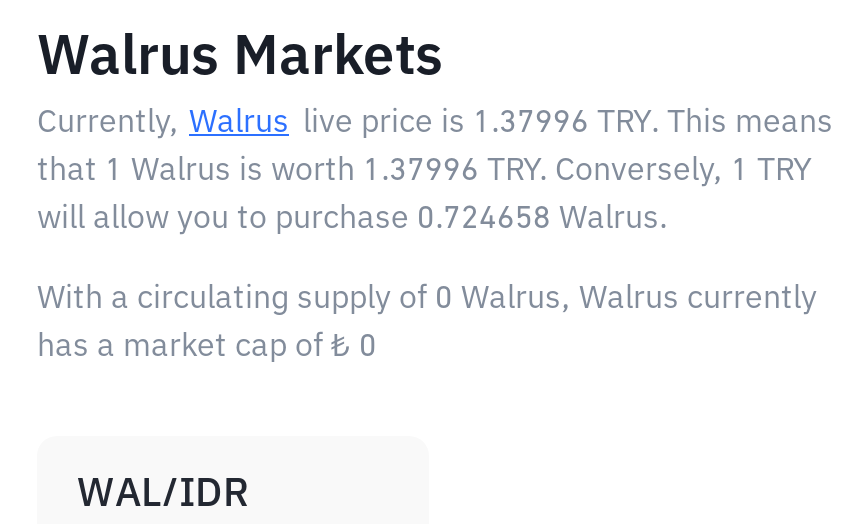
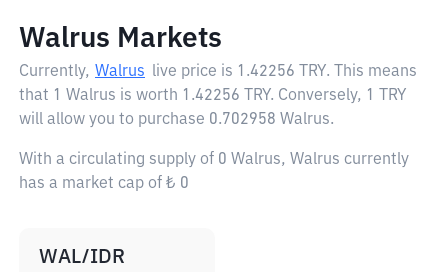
- Currently, Walrus live price is 1.37996 TRY. This means
+ Currently, Walrus live price is 1.42256 TRY. This means

- that 1 Walrus is worth 1.37996 TRY. Conversely, 1 TRY
+ that 1 Walrus is worth 1.42256 TRY. Conversely, 1 TRY

- will allow you to purchase 0.724658 Walrus.
+ will allow you to purchase 0.702958 Walrus.
